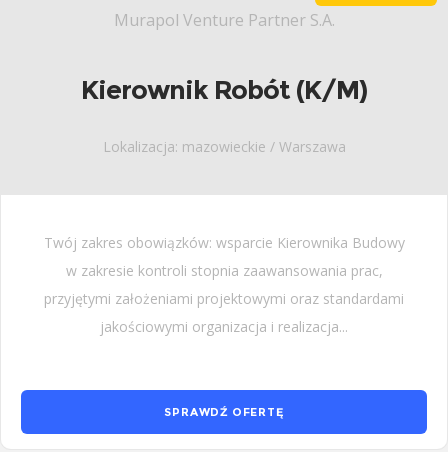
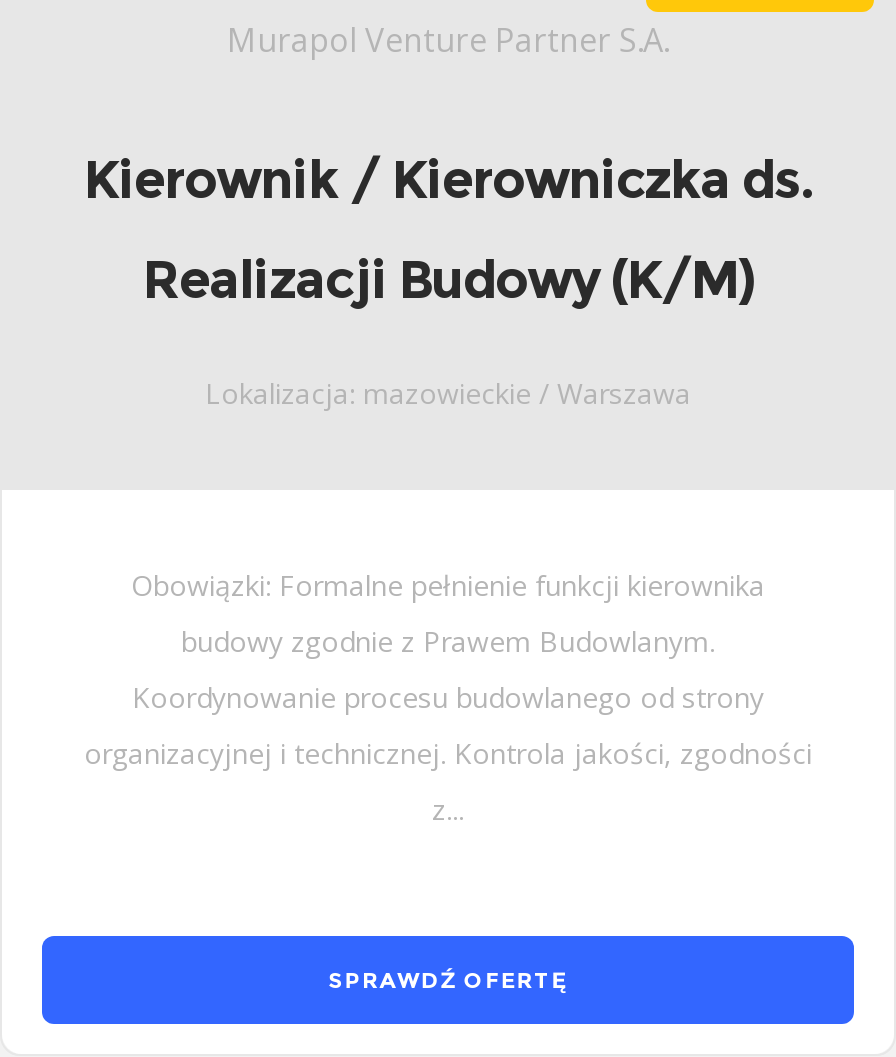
- Kierownik Robót (K/M)
+ Kierownik / Kierowniczka ds.
+ Realizacji Budowy (K/M)

- Twój zakres obowiązków: wsparcie Kierownika Budowy
- w zakresie kontroli stopnia zaawansowania prac,
- przyjętymi założeniami projektowymi oraz standardami
- jakościowymi organizacja i realizacja...
+ Obowiązki: Formalne pełnienie funkcji kierownika
+ budowy zgodnie z Prawem Budowlanym.
+ Koordynowanie procesu budowlanego od strony
+ organizacyjnej i technicznej. Kontrola jakości, zgodności
+ z...
